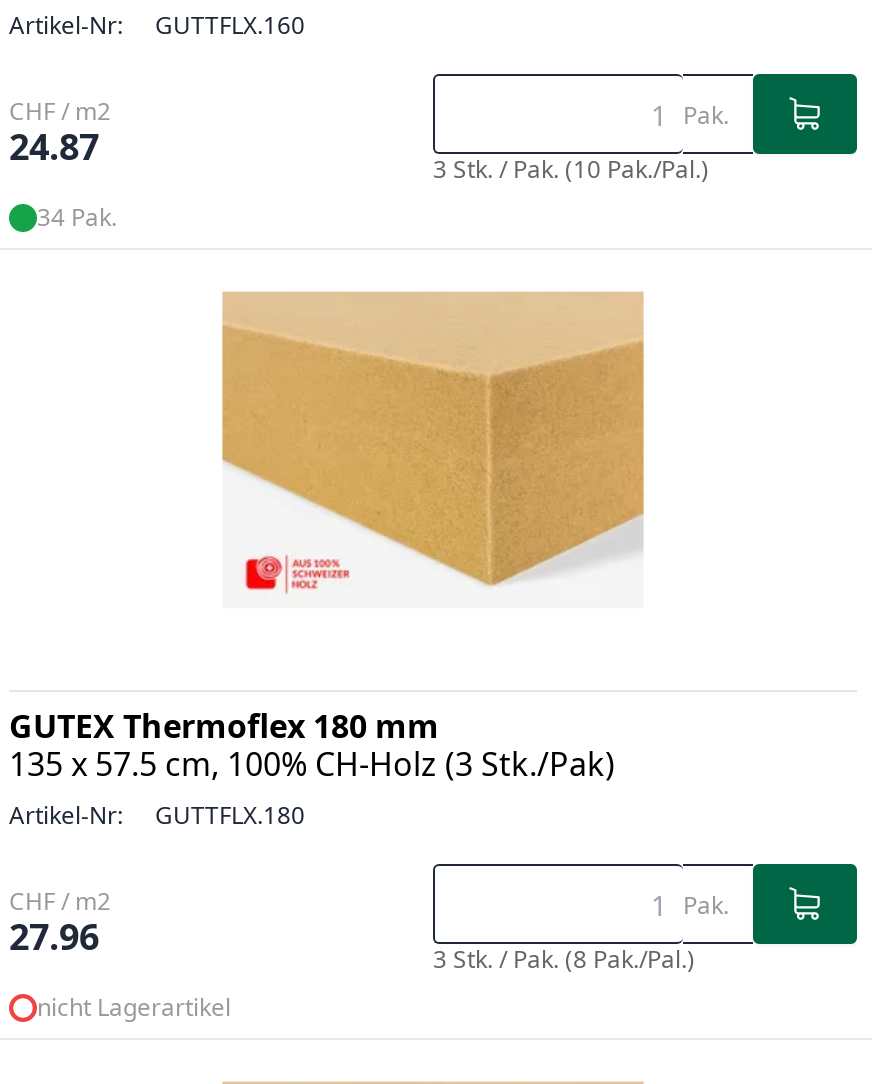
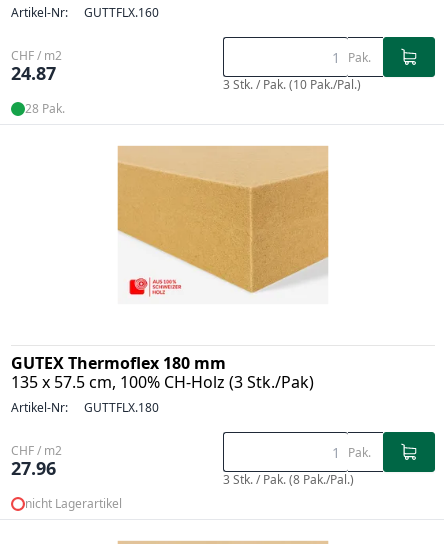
- 34 Pak.
+ 28 Pak.
